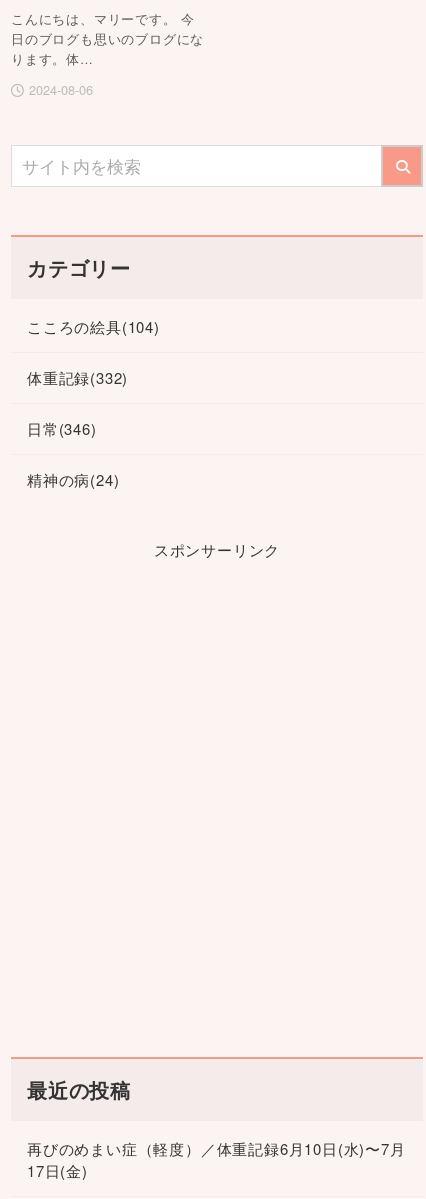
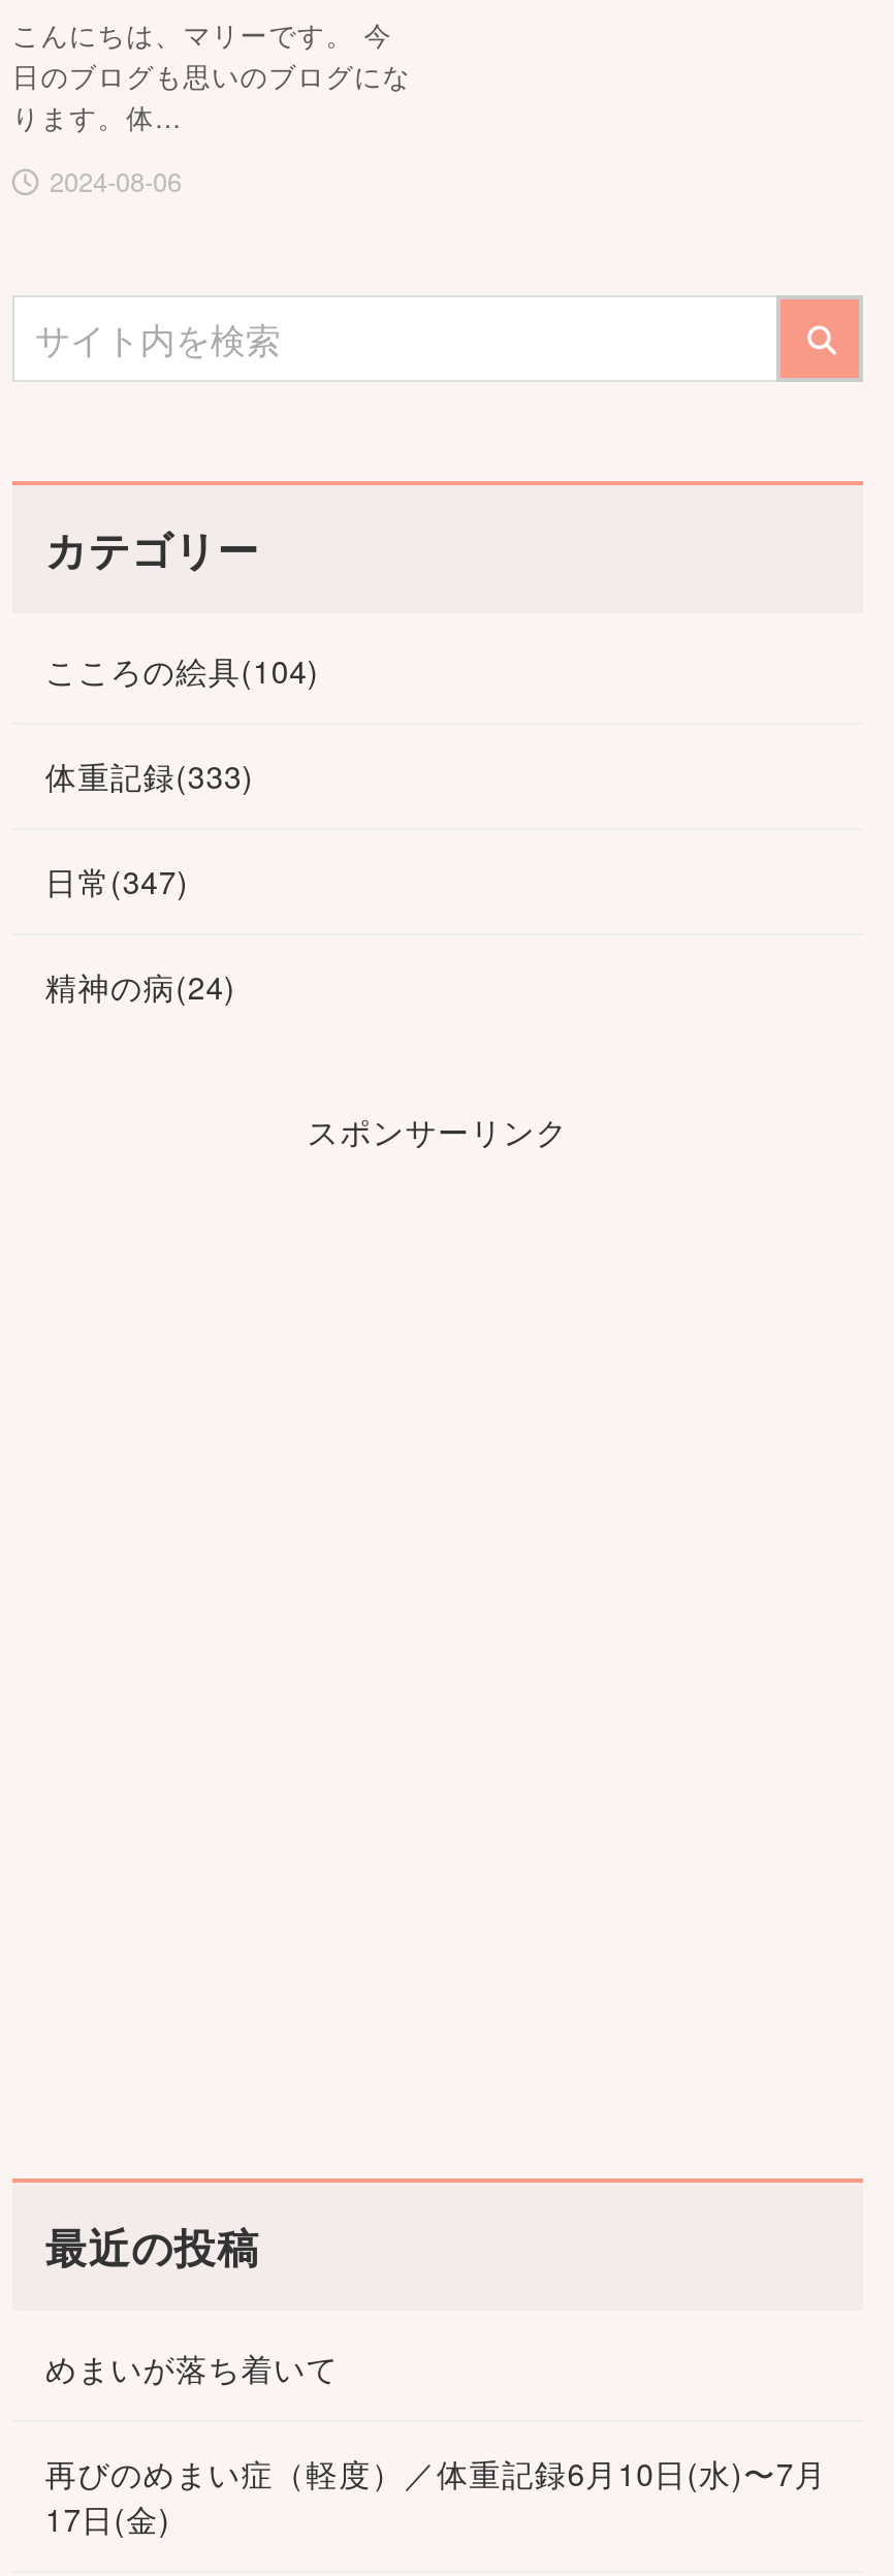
- 体重記録(332)
+ 体重記録(333)

- 日常(346)
+ 日常(347)

+ めまいが落ち着いて
